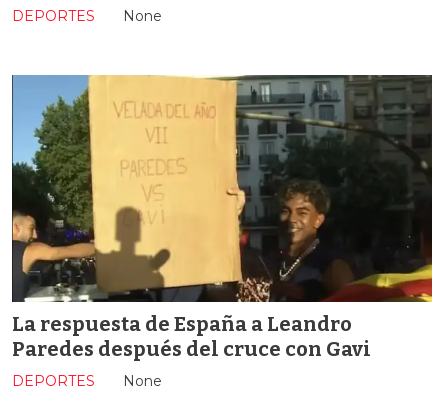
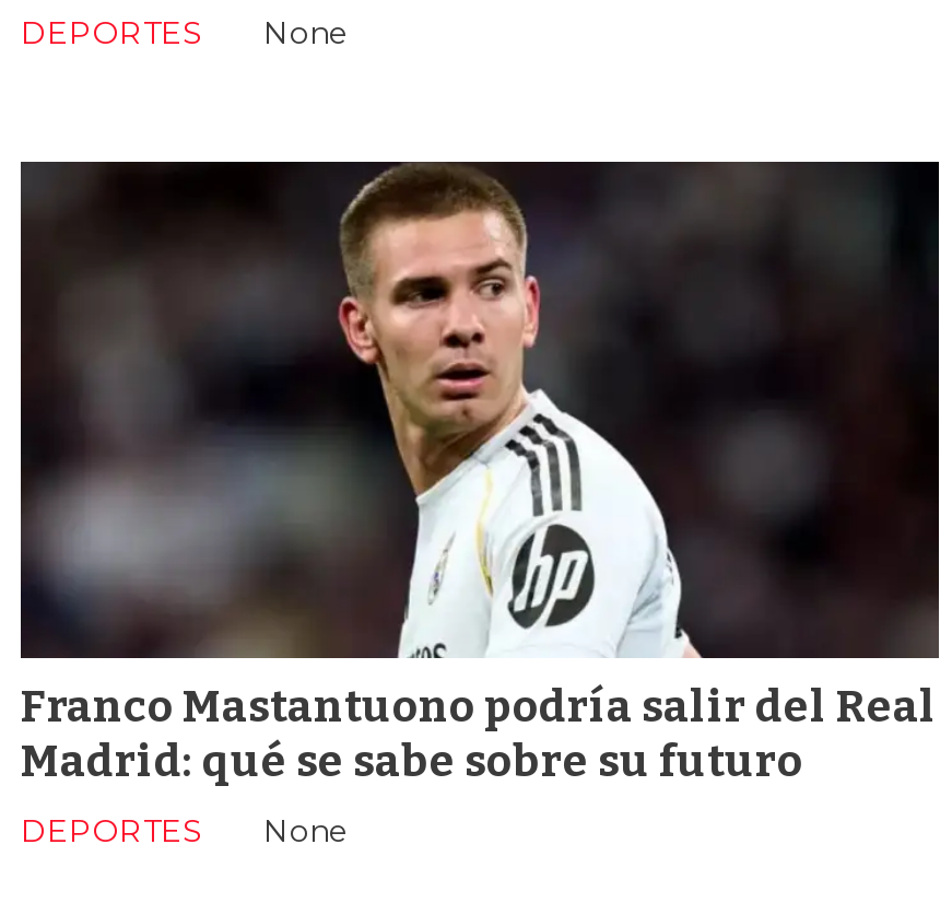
- [image]
- La respuesta de España a Leandro
- Paredes después del cruce con Gavi
+ [image]
+ Franco Mastantuono podría salir del Real
+ Madrid: qué se sabe sobre su futuro
